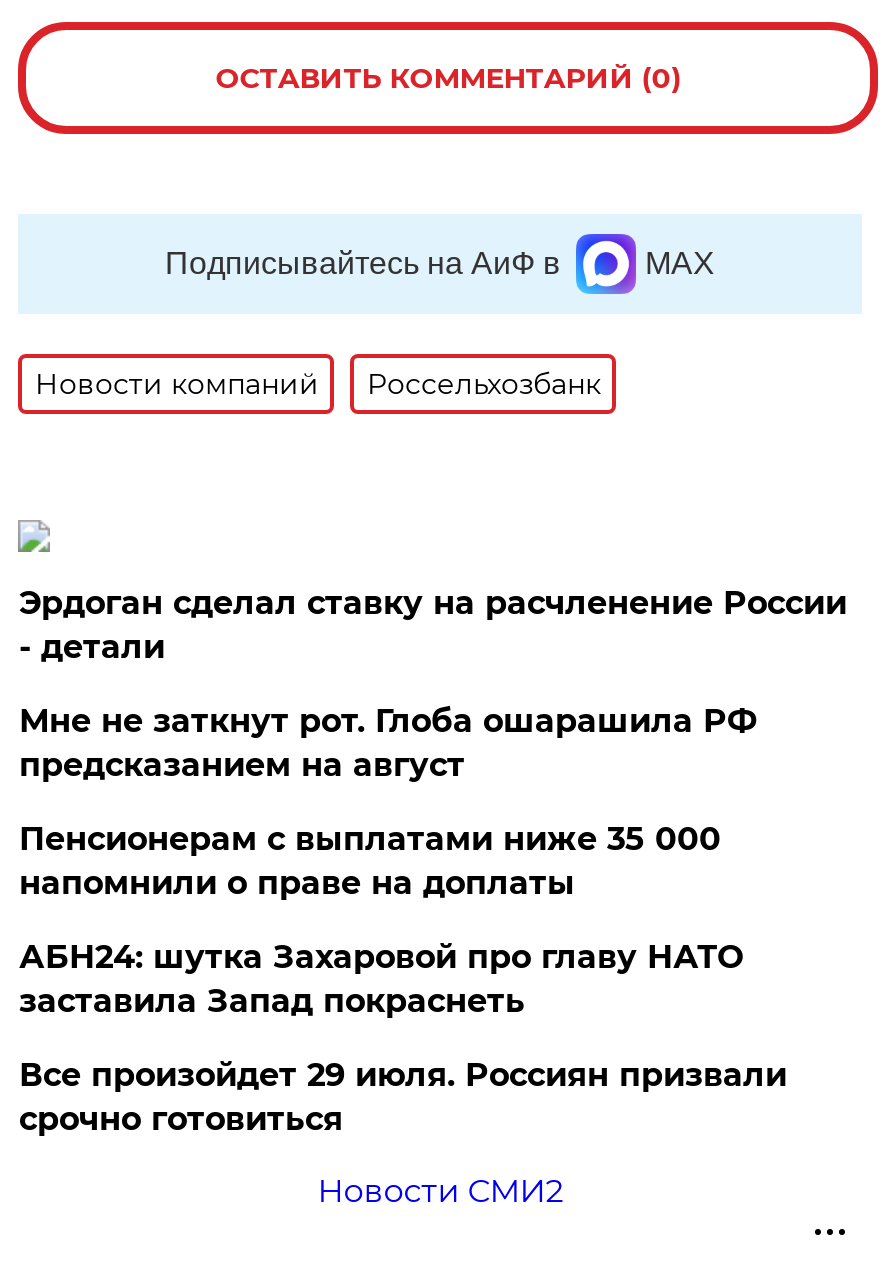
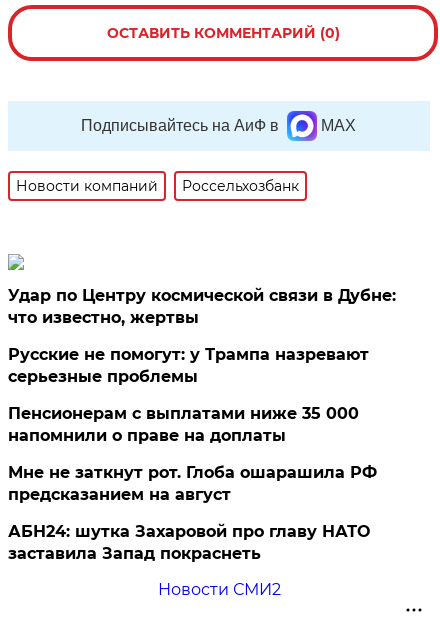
+ Русские не помогут: у Трампа назревают
+ серьезные проблемы

- Эрдоган сделал ставку на расчленение России
- - детали
+ Удар по Центру космической связи в Дубне:
+ что известно, жертвы

moved down: Мне не заткнут рот. Глоба ошарашила РФ | предсказанием на август

moved down: АБН24: шутка Захаровой про главу НАТО | заставила Запад покраснеть

- Все произойдет 29 июля. Россиян призвали
- срочно готовиться
